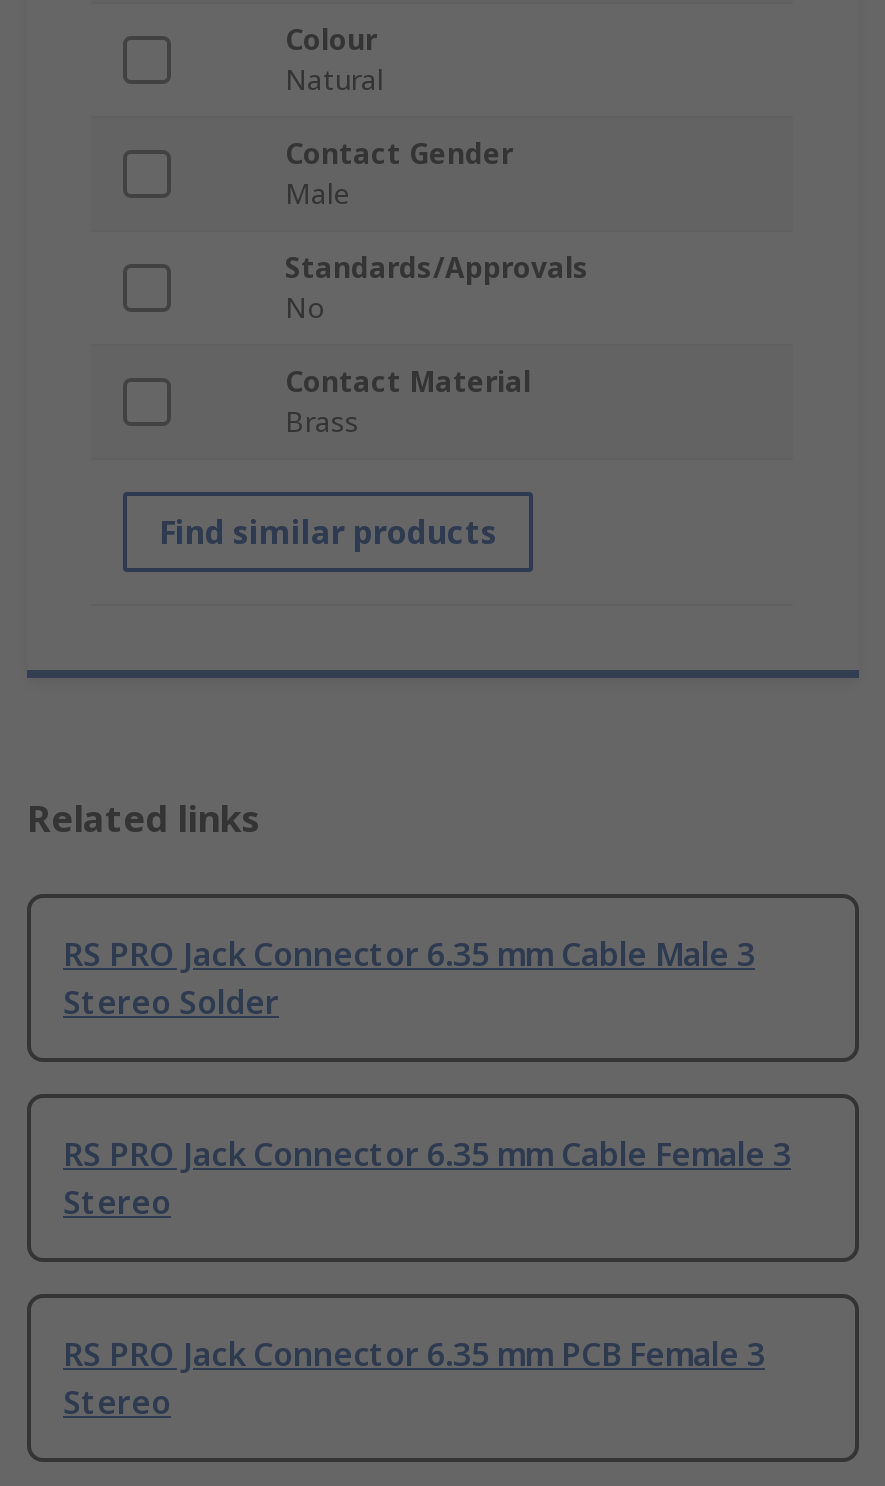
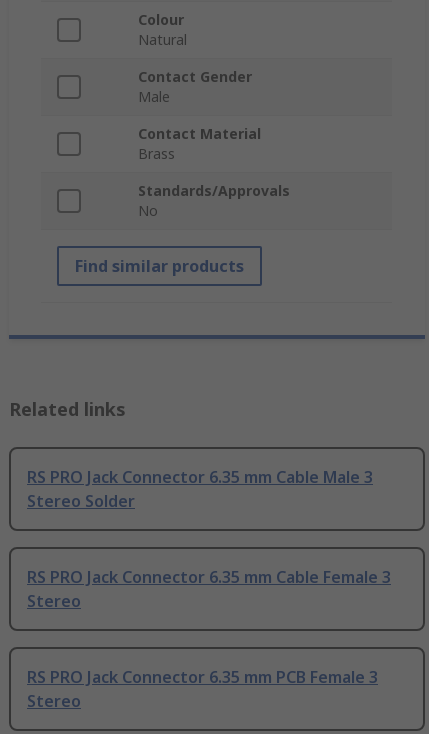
moved down: Standards/Approvals | No

moved up: Contact Material | Brass
